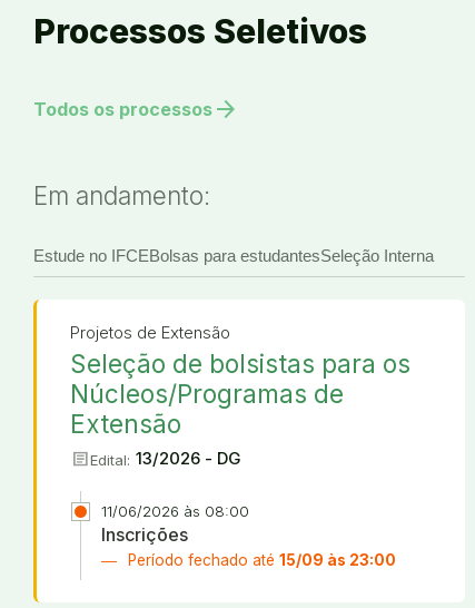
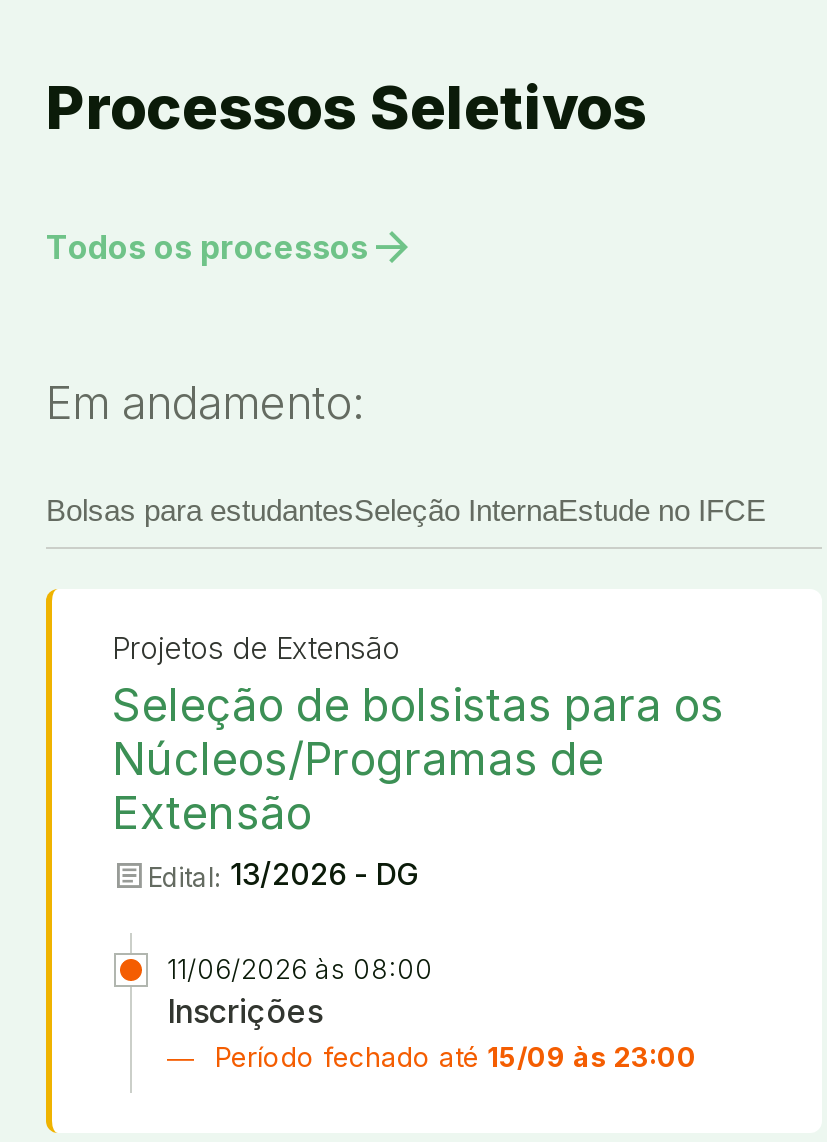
- Estude no IFCEBolsas para estudantesSeleção Interna
+ Bolsas para estudantesSeleção InternaEstude no IFCE
